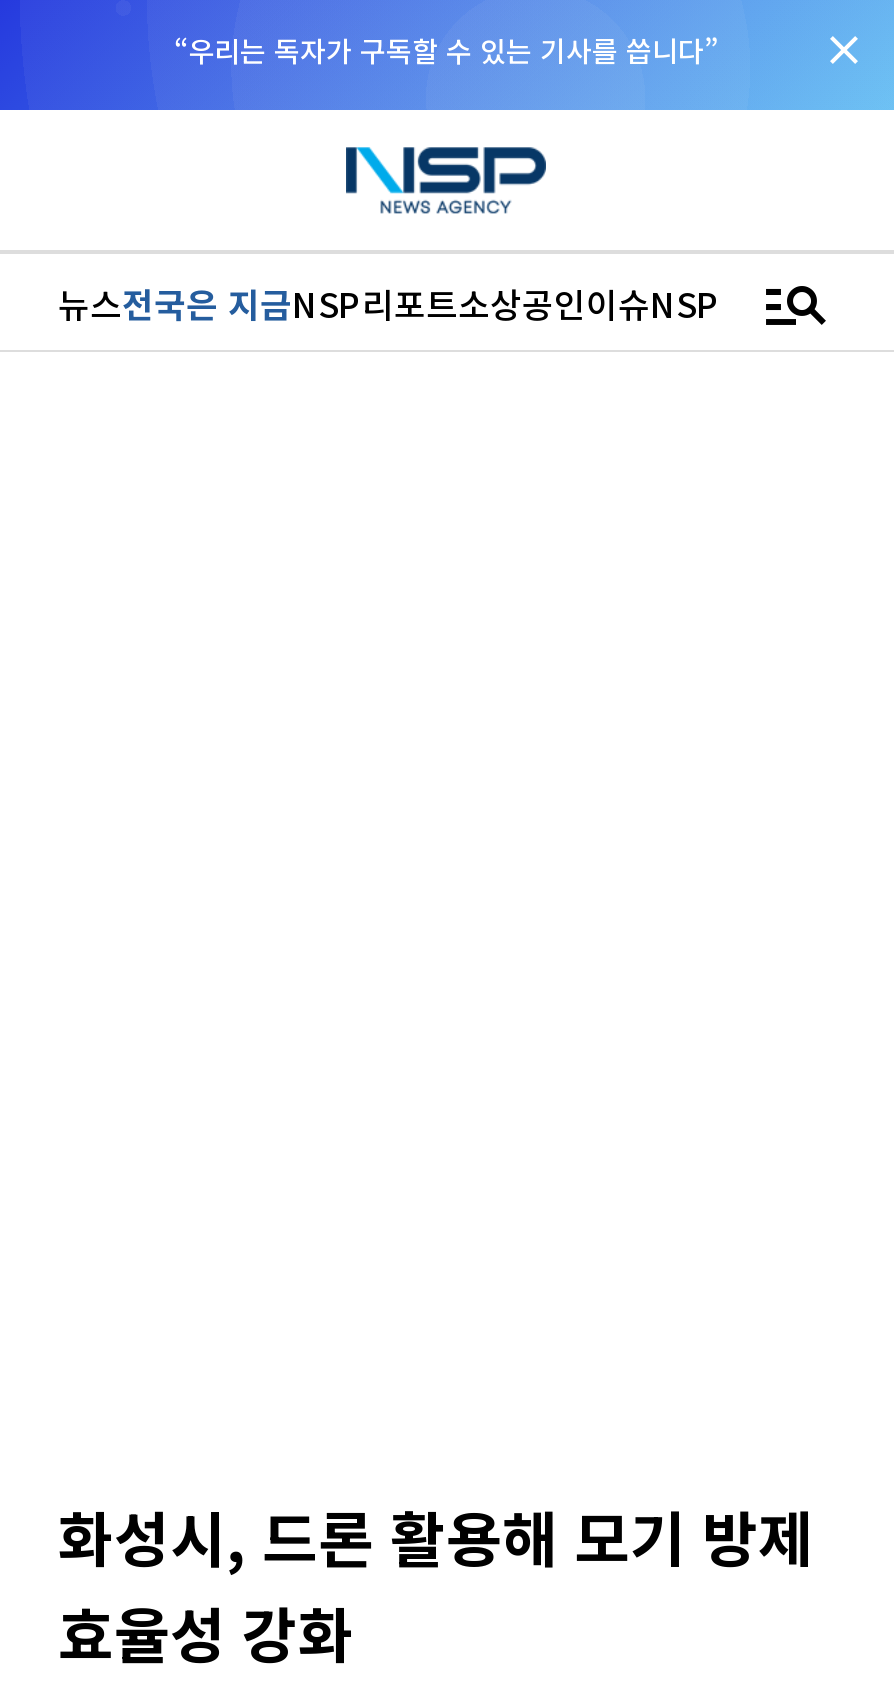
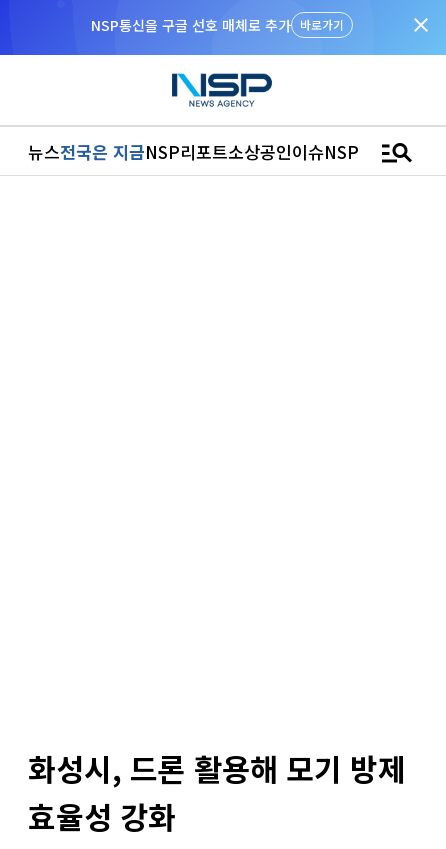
- “우리는 독자가 구독할 수 있는 기사를 씁니다”
+ NSP통신을 구글 선호 매체로 추가 바로가기
